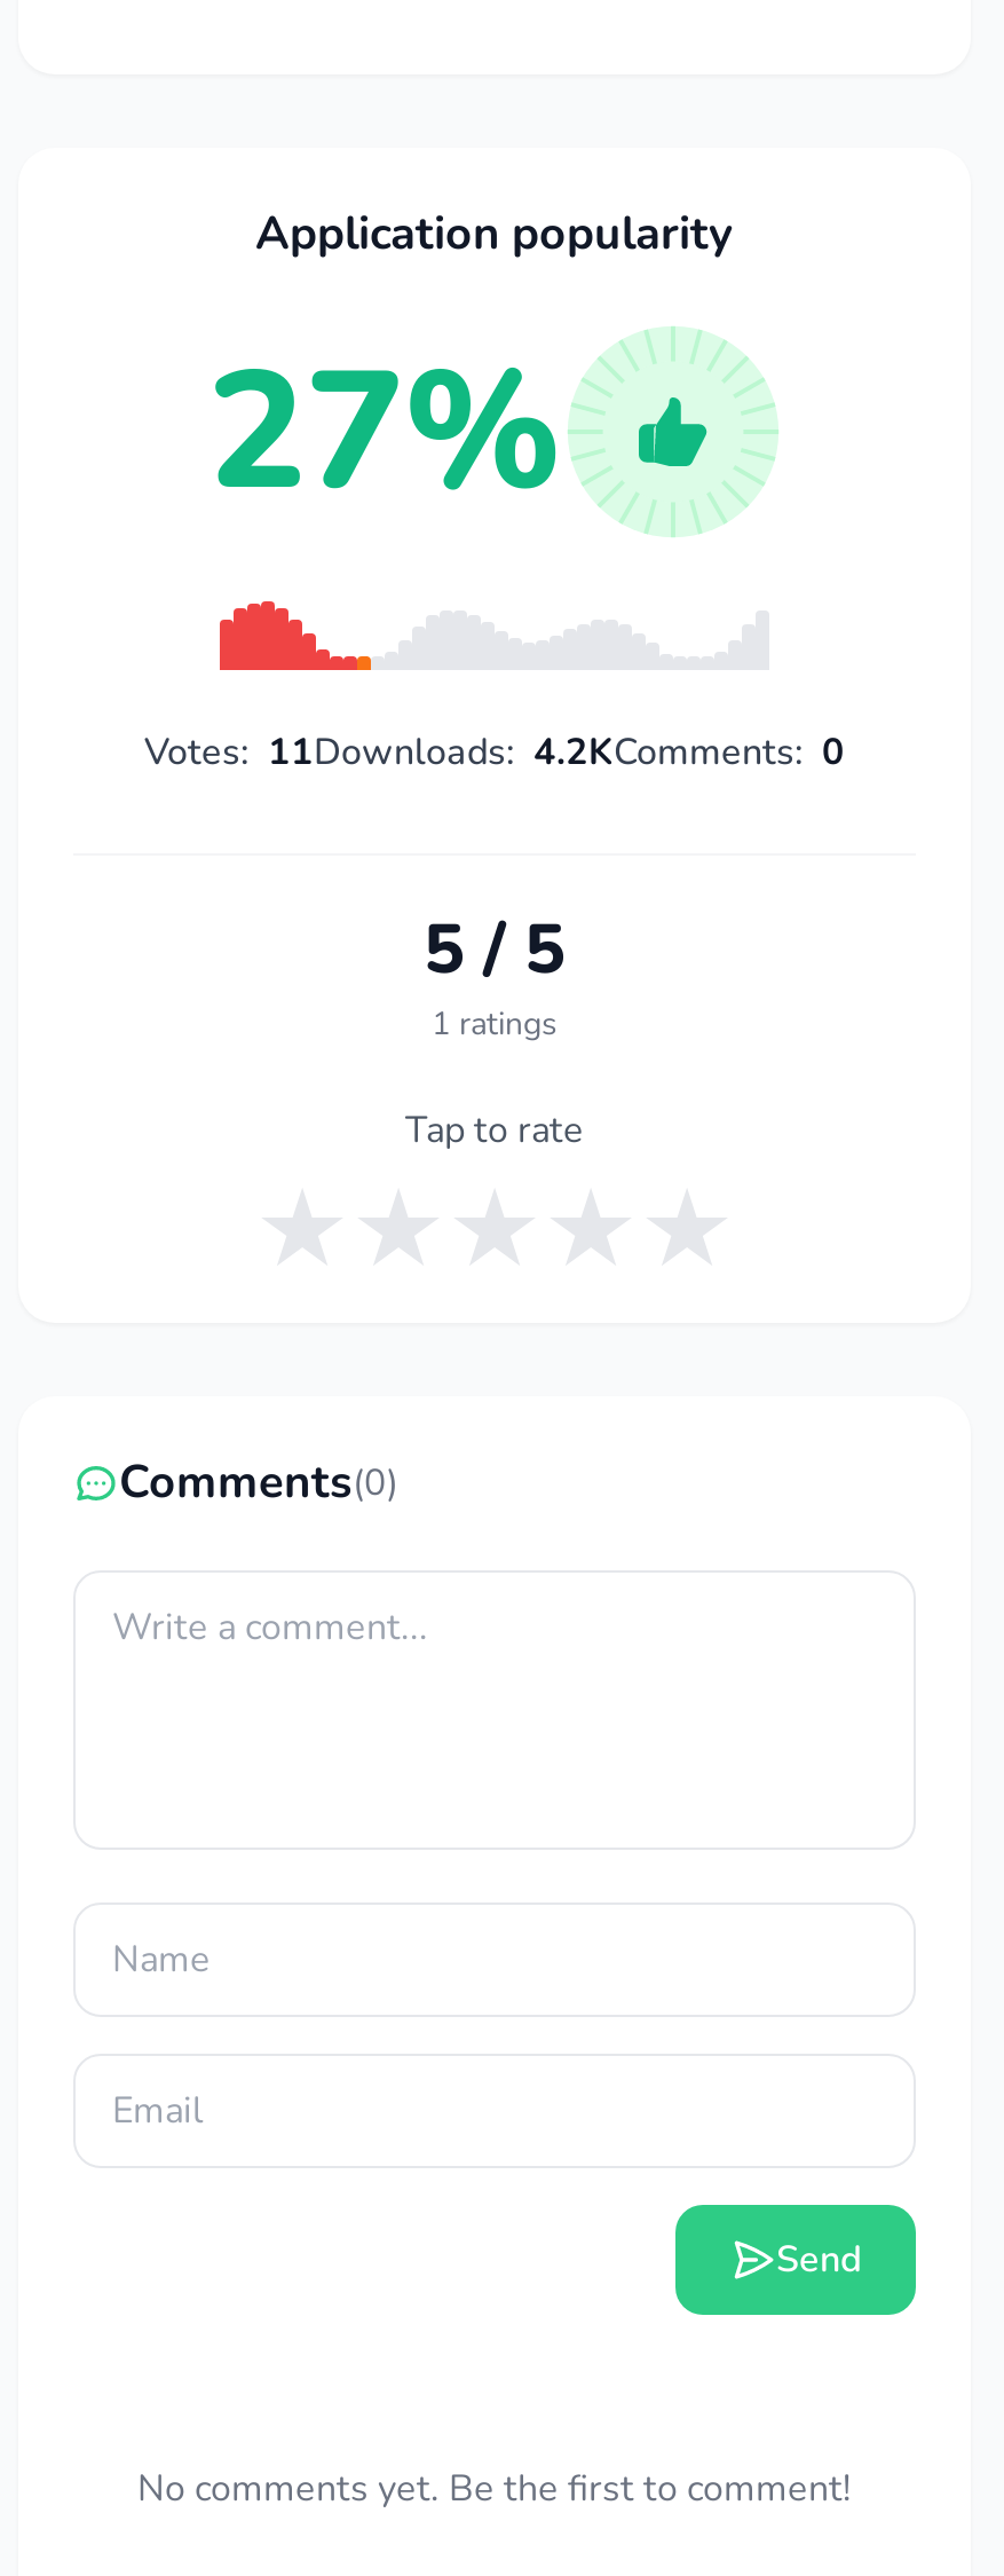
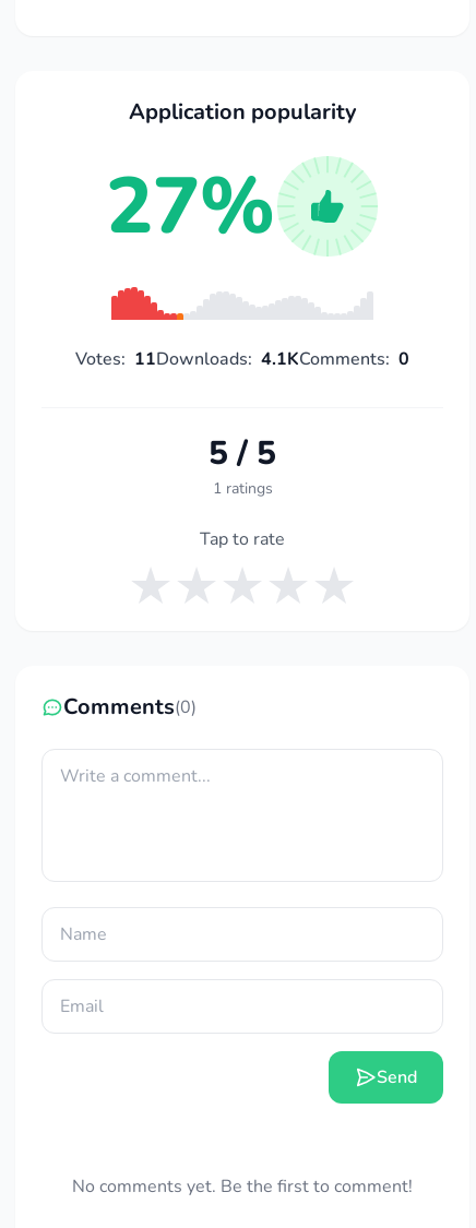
- Votes: 11Downloads: 4.2KComments: 0
+ Votes: 11Downloads: 4.1KComments: 0
